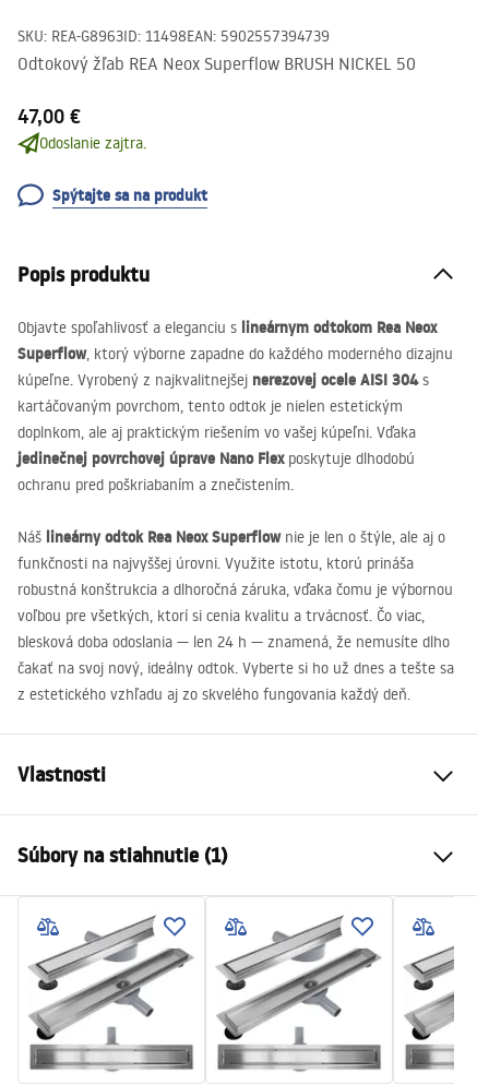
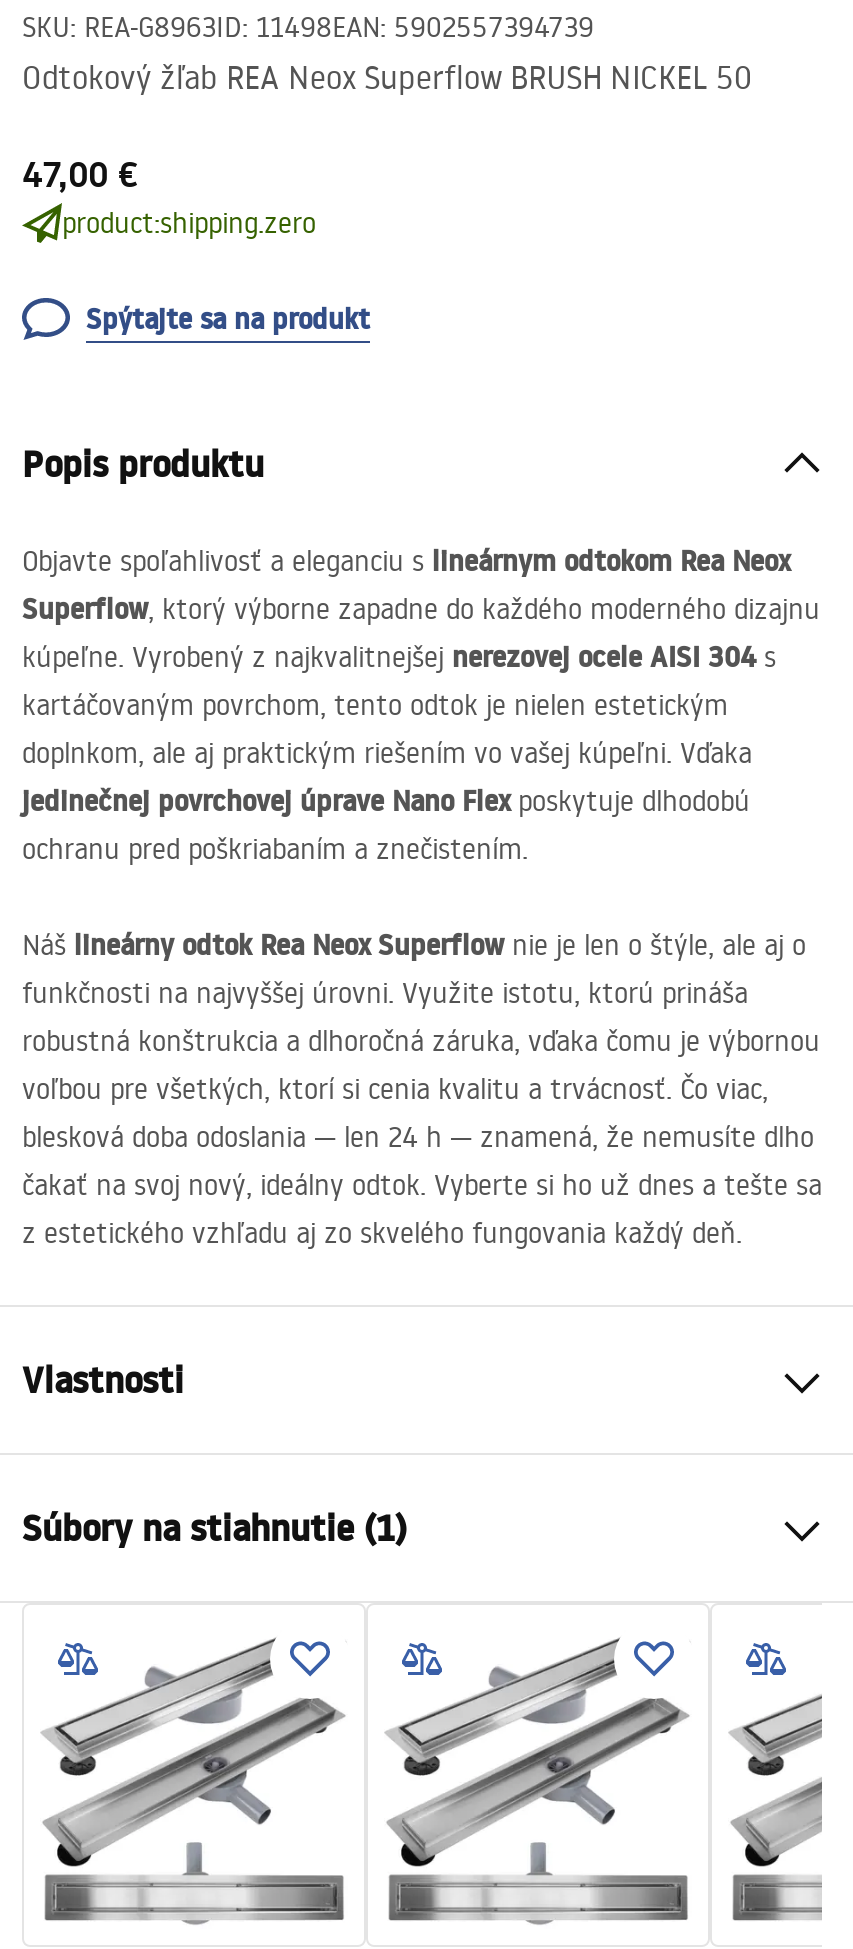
- Odoslanie zajtra.
+ product:shipping.zero
